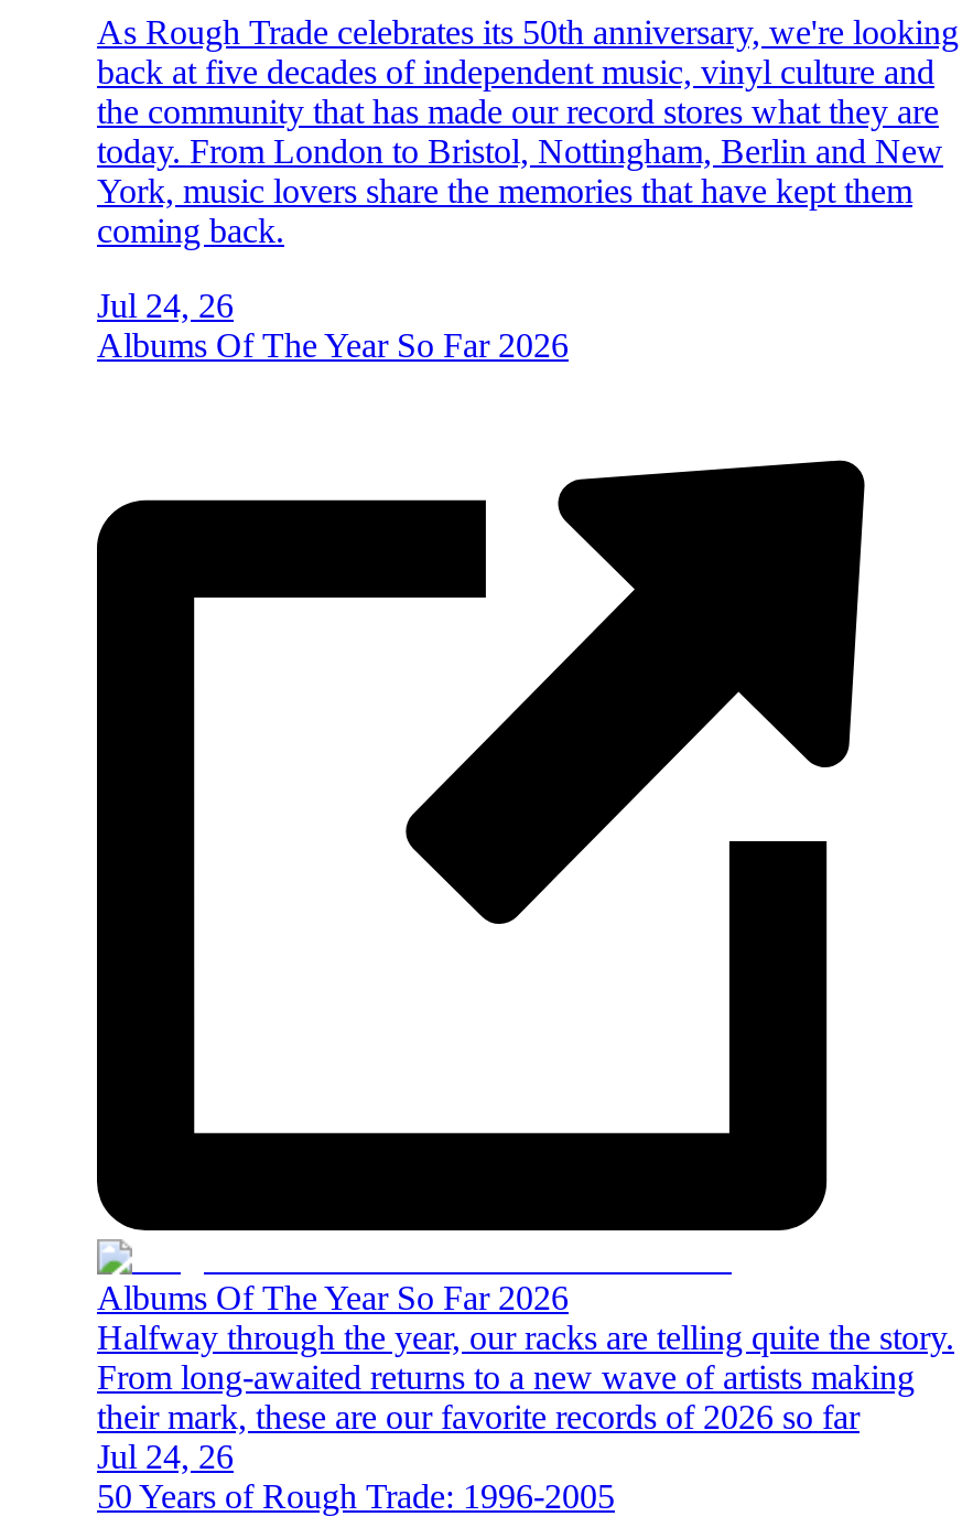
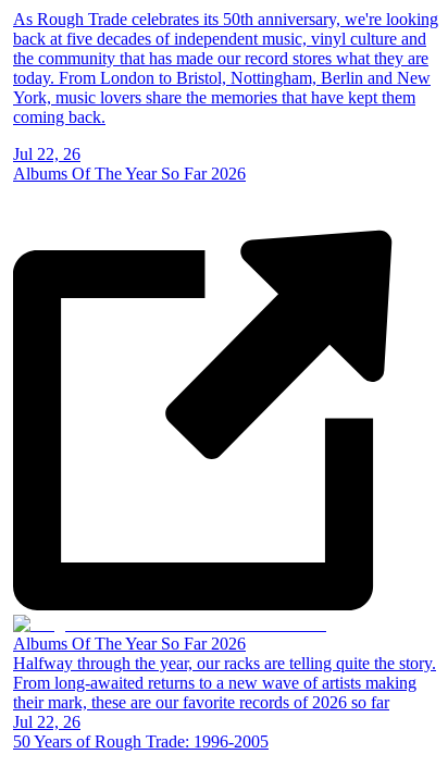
- Jul 24, 26
+ Jul 22, 26

- Jul 24, 26
+ Jul 22, 26
